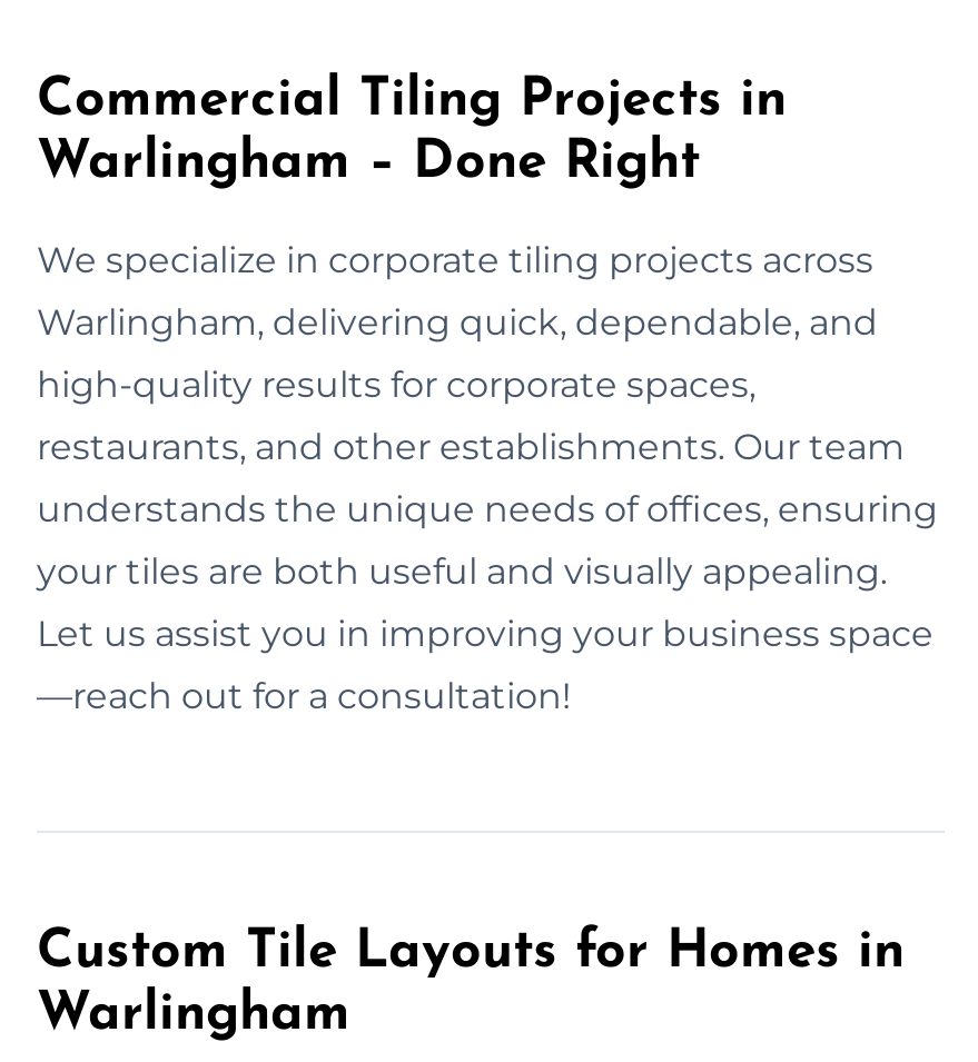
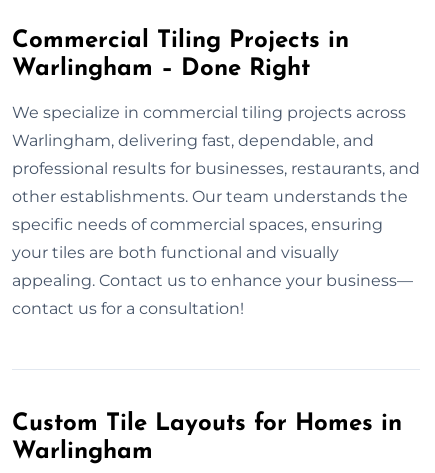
- We specialize in corporate tiling projects across
+ We specialize in commercial tiling projects across

- Warlingham, delivering quick, dependable, and
+ Warlingham, delivering fast, dependable, and

- high-quality results for corporate spaces,
+ professional results for businesses, restaurants, and

- restaurants, and other establishments. Our team
+ other establishments. Our team understands the

- understands the unique needs of offices, ensuring
+ specific needs of commercial spaces, ensuring

- your tiles are both useful and visually appealing.
+ your tiles are both functional and visually

- Let us assist you in improving your business space
+ appealing. Contact us to enhance your business—

- —reach out for a consultation!
+ contact us for a consultation!
